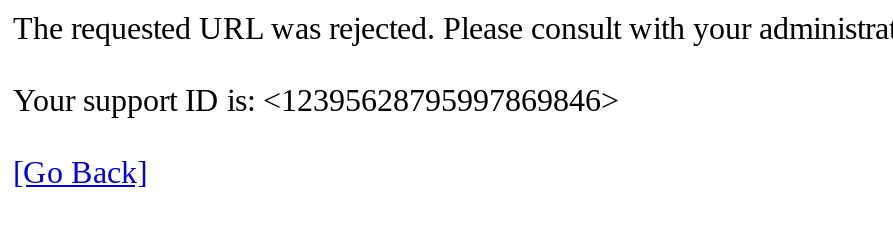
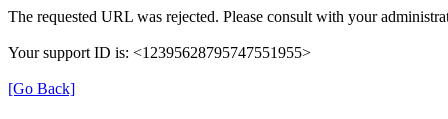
- Your support ID is: <12395628795997869846>
+ Your support ID is: <12395628795747551955>
